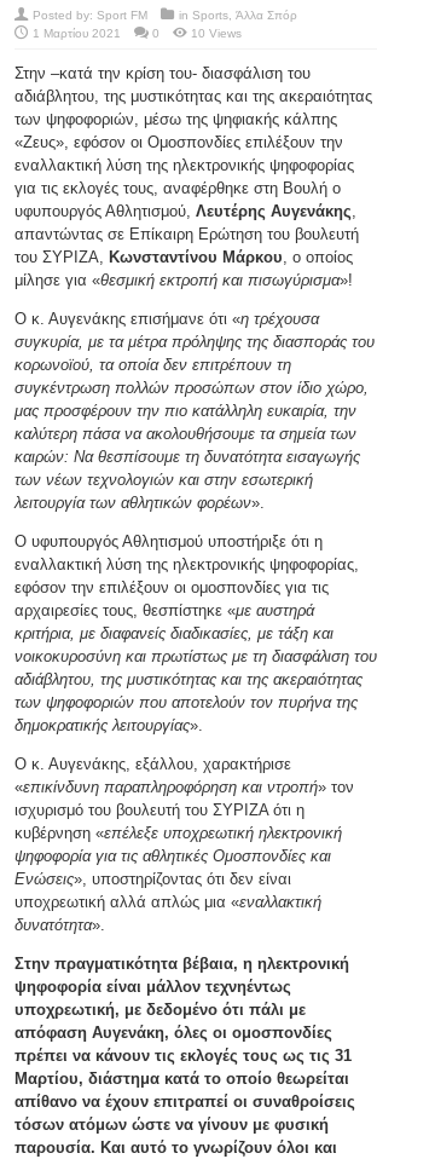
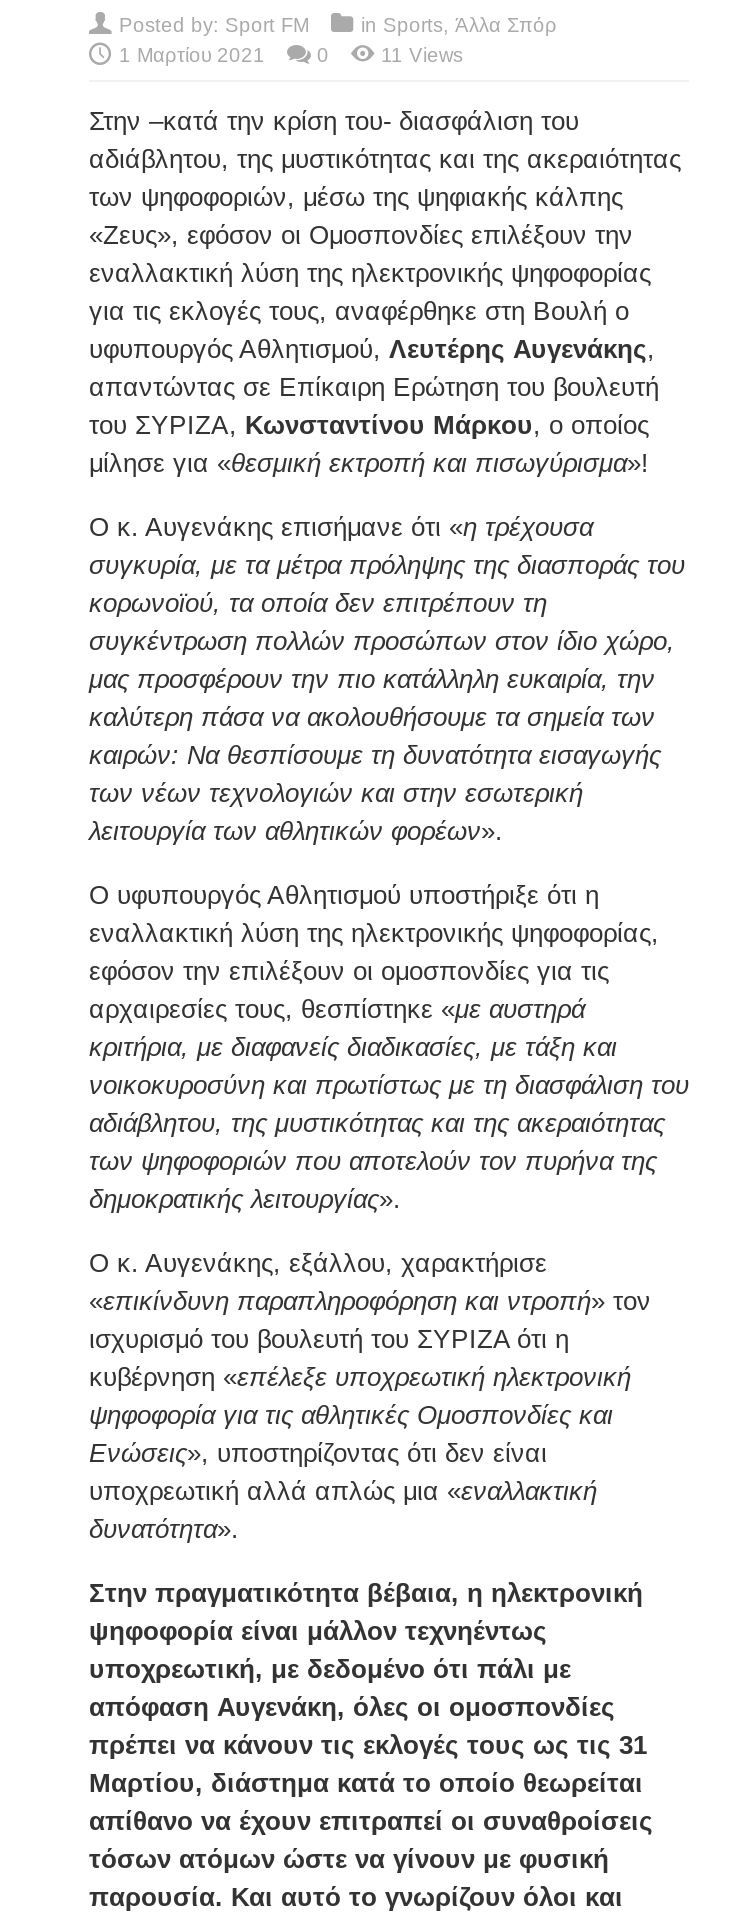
- 10 Views
+ 11 Views
